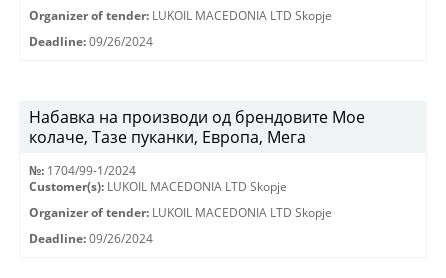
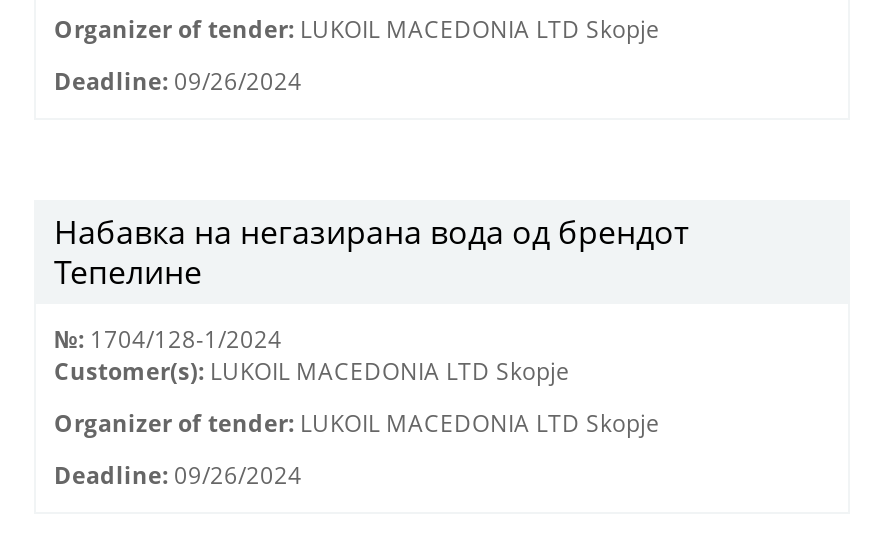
- Набавка на производи од брендовите Мое
- колаче, Тазе пуканки, Европа, Мега
+ Набавка на негазирана вода од брендот
+ Тепелине

- №: 1704/99-1/2024
+ №: 1704/128-1/2024
